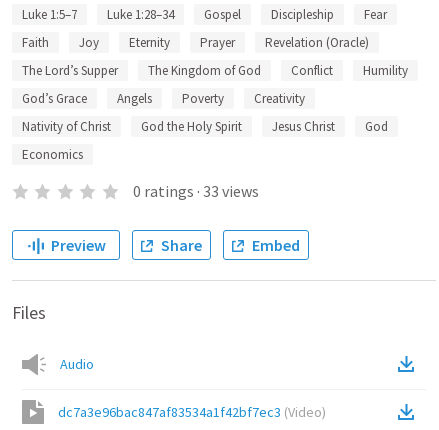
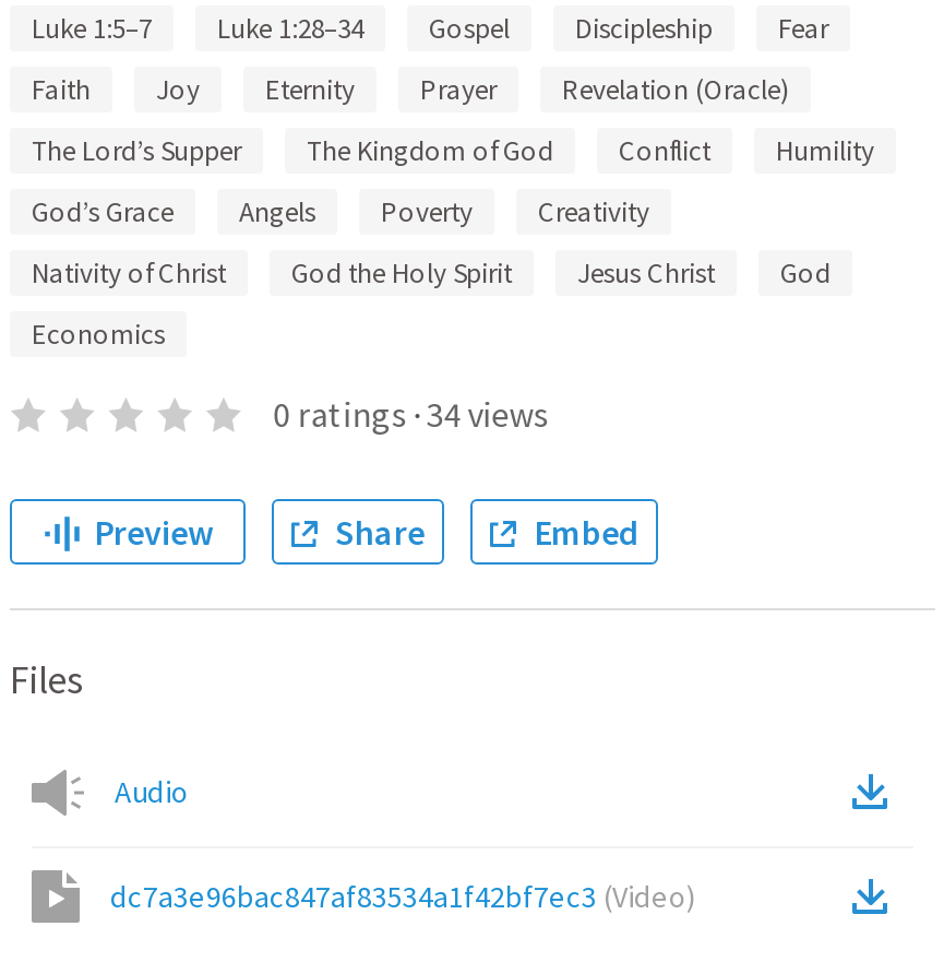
- 0 ratings · 33 views
+ 0 ratings · 34 views
